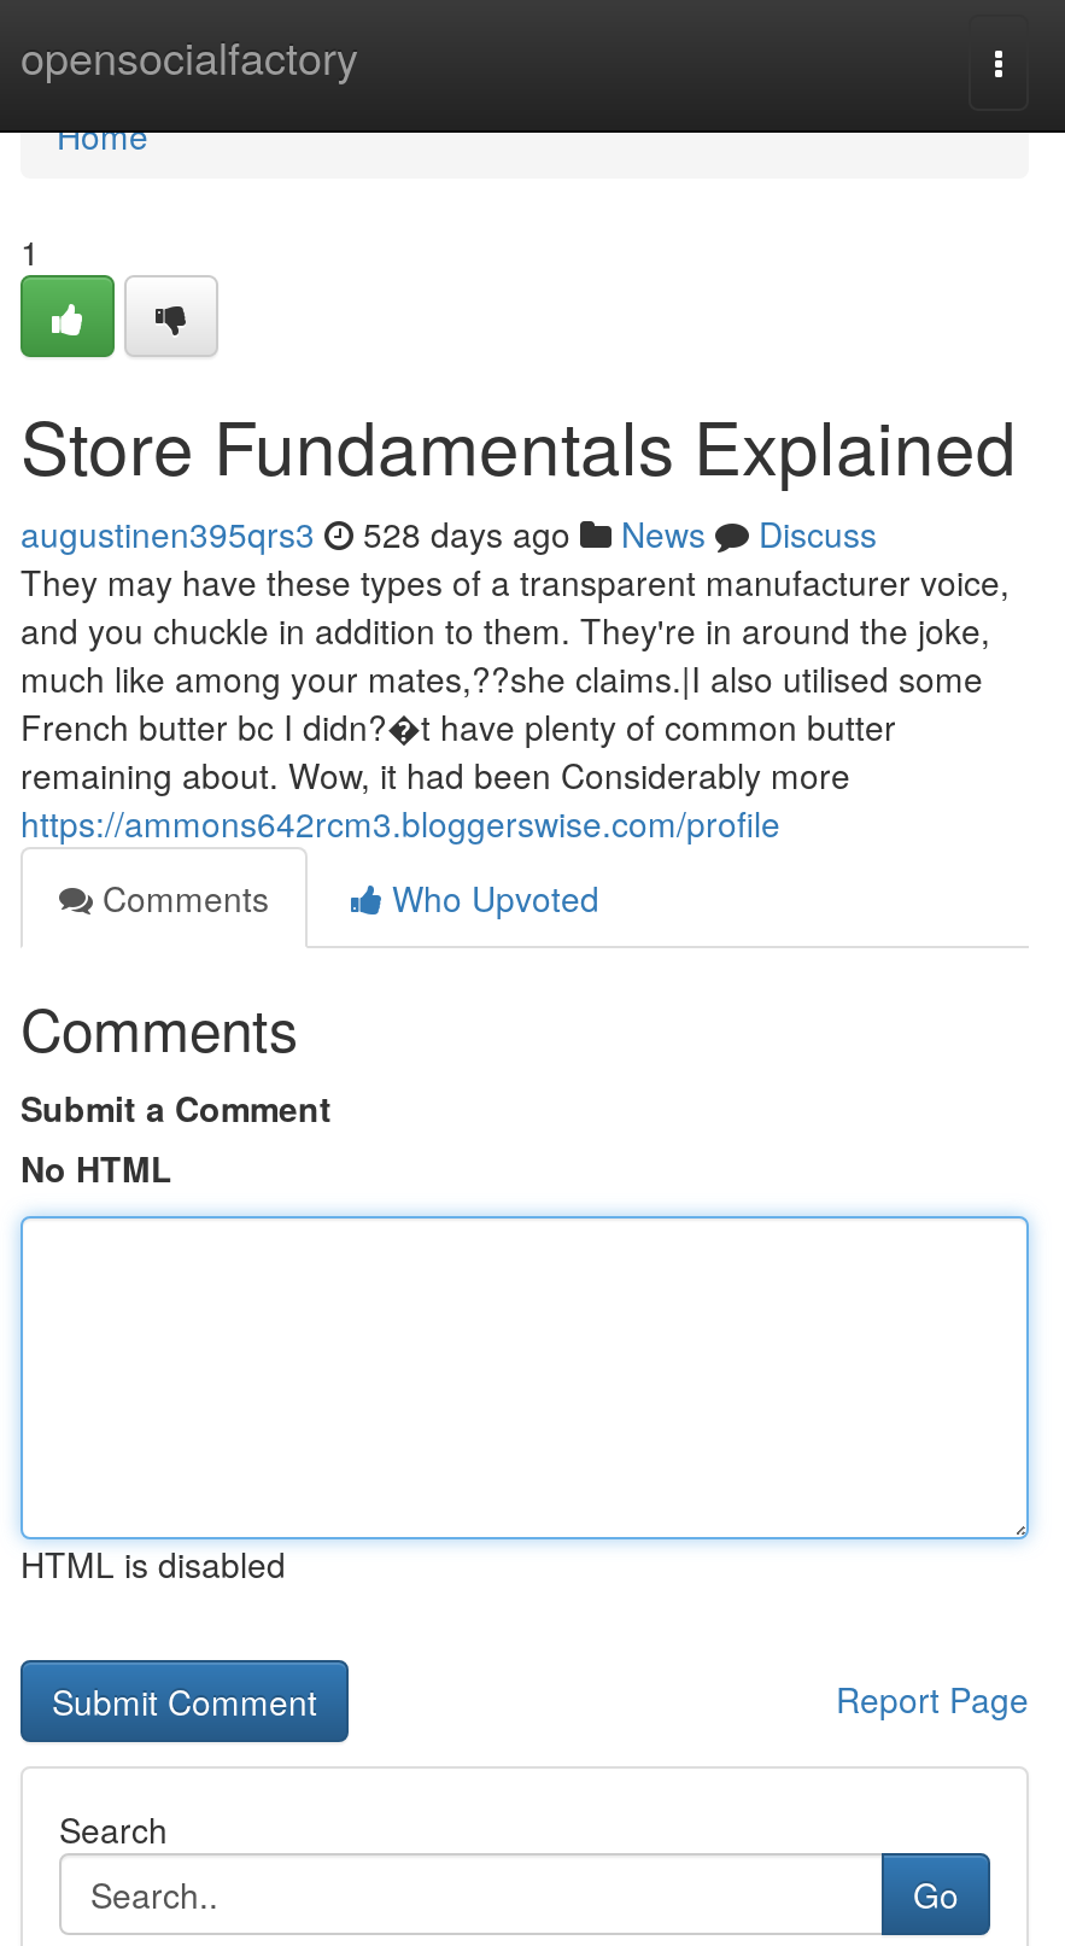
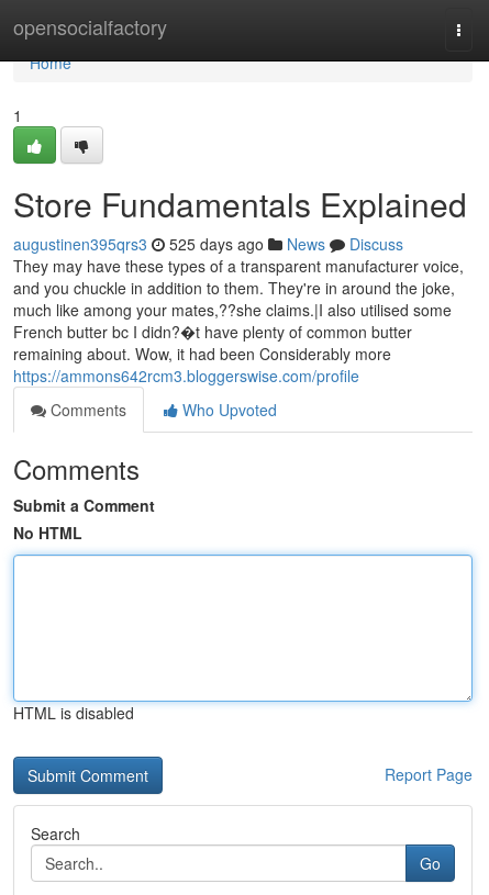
- augustinen395qrs3 528 days ago News Discuss
+ augustinen395qrs3 525 days ago News Discuss
